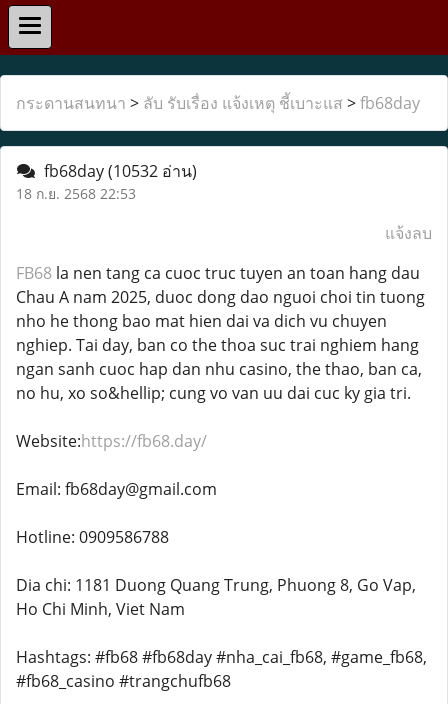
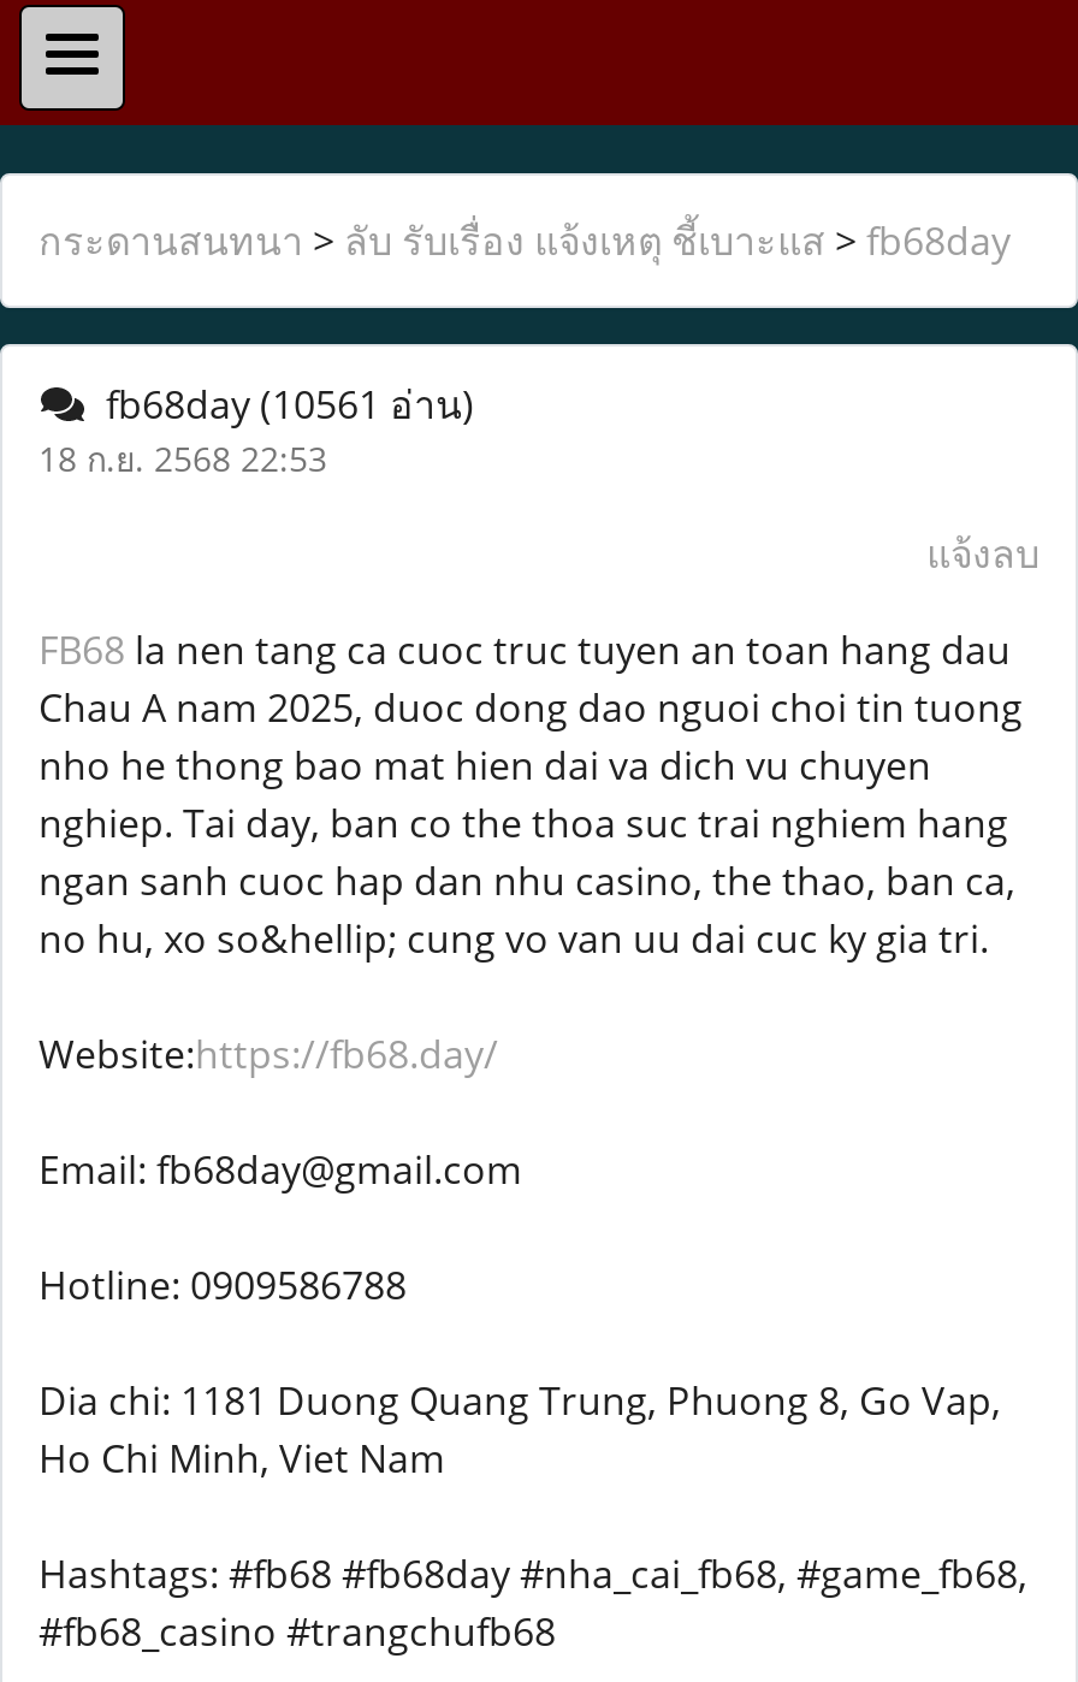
- fb68day (10532 อ่าน)
+ fb68day (10561 อ่าน)
